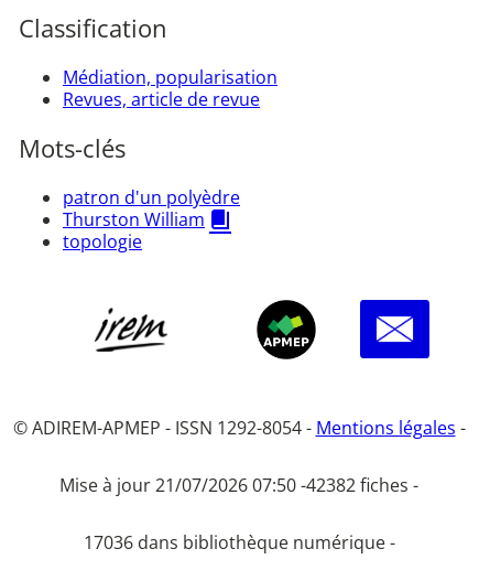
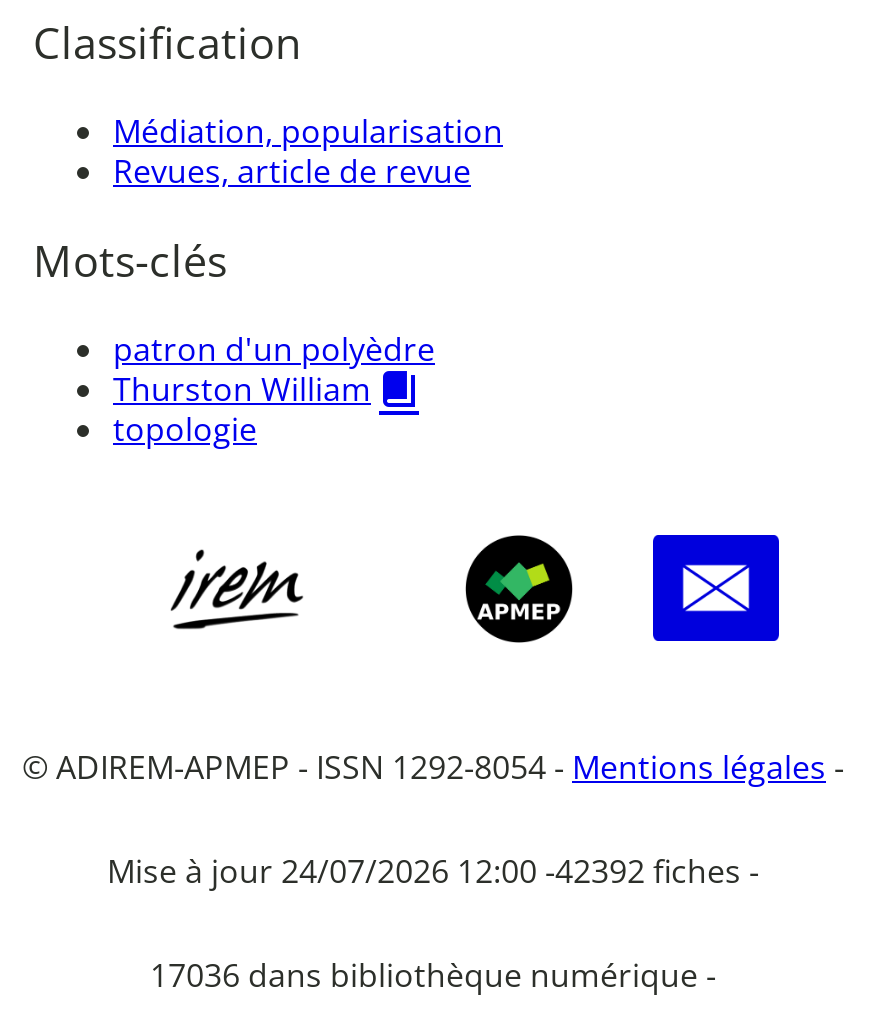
- Mise à jour 21/07/2026 07:50 - 42382 fiches -
+ Mise à jour 24/07/2026 12:00 - 42392 fiches -
